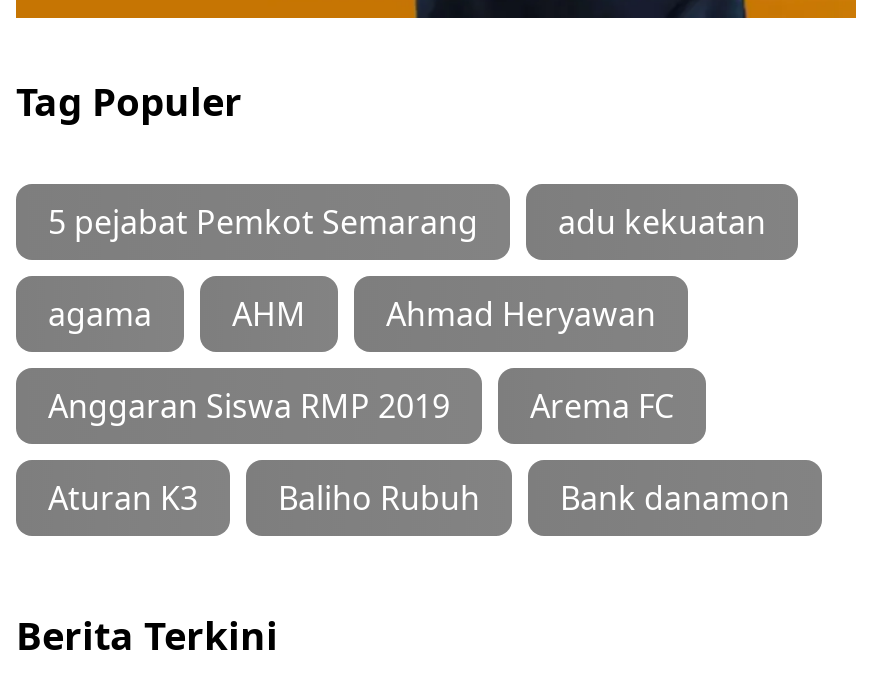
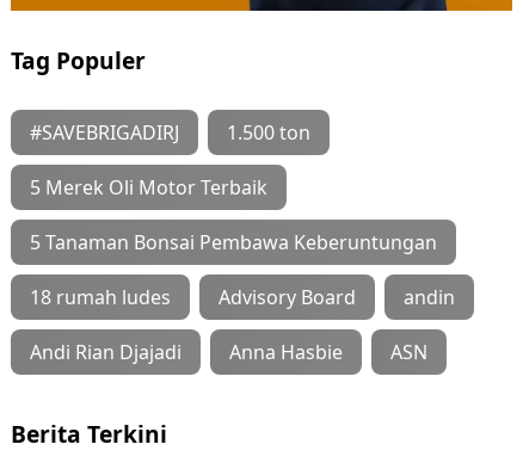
- 5 pejabat Pemkot Semarang
- adu kekuatan
- agama
- AHM
- Ahmad Heryawan
- Anggaran Siswa RMP 2019
- Arema FC
- Aturan K3
- Baliho Rubuh
- Bank danamon
+ #SAVEBRIGADIRJ
+ 1.500 ton
+ 5 Merek Oli Motor Terbaik
+ 5 Tanaman Bonsai Pembawa Keberuntungan
+ 18 rumah ludes
+ Advisory Board
+ andin
+ Andi Rian Djajadi
+ Anna Hasbie
+ ASN
